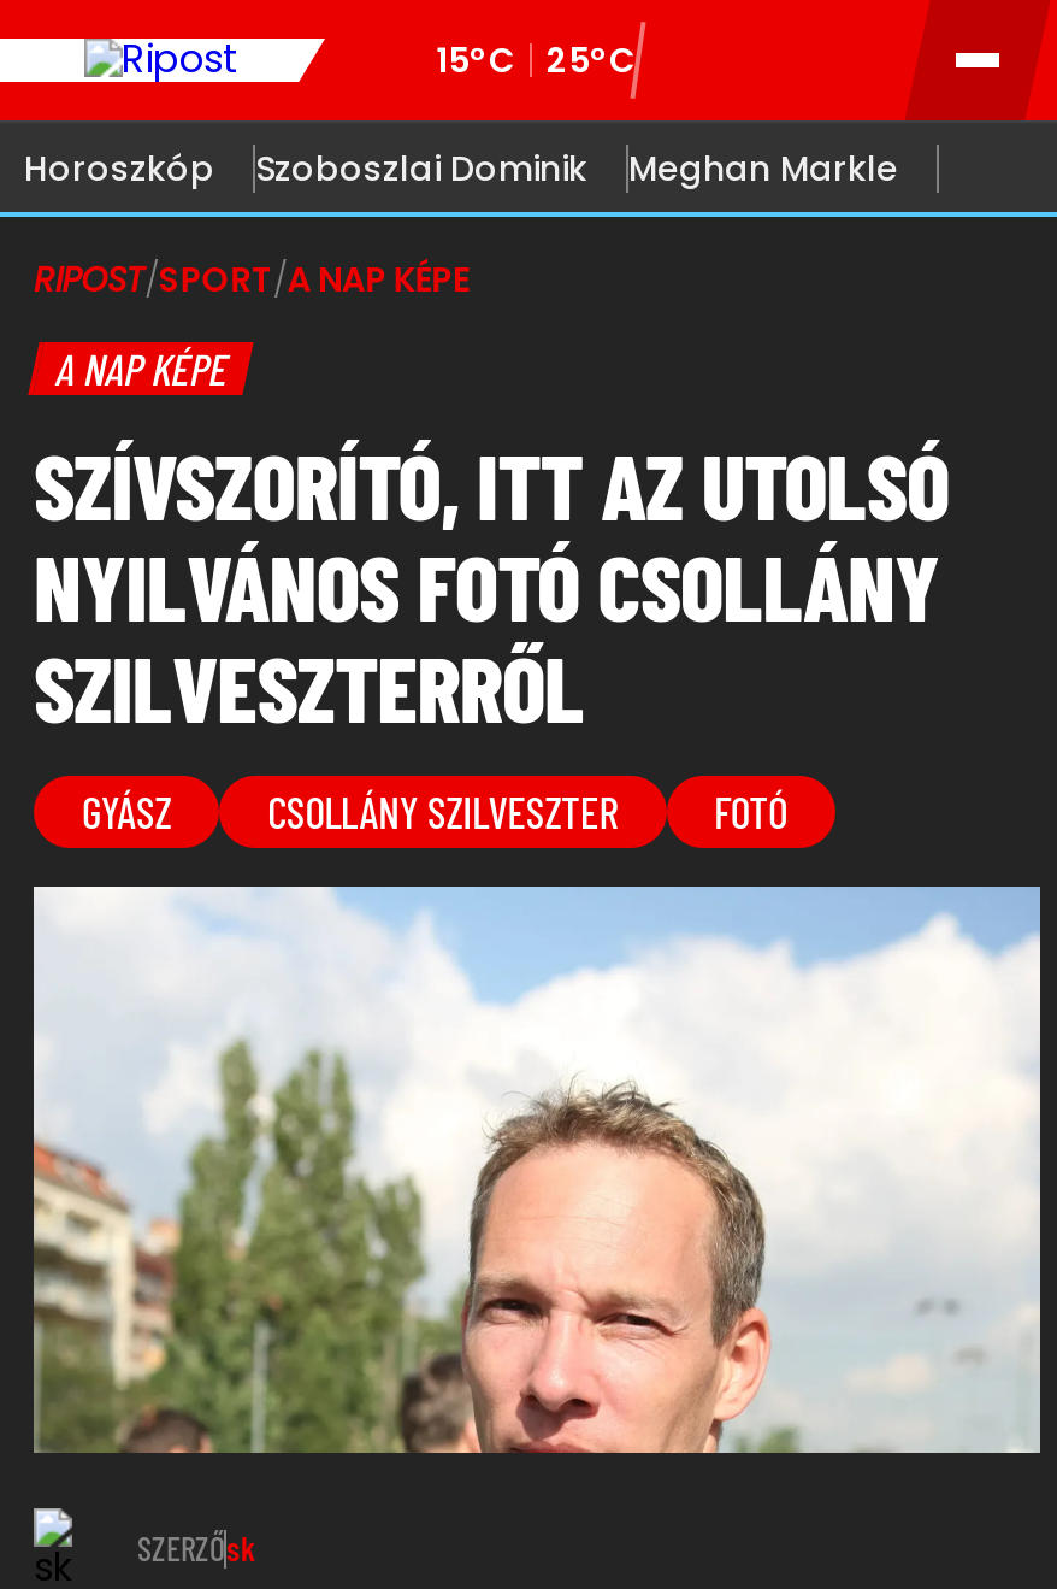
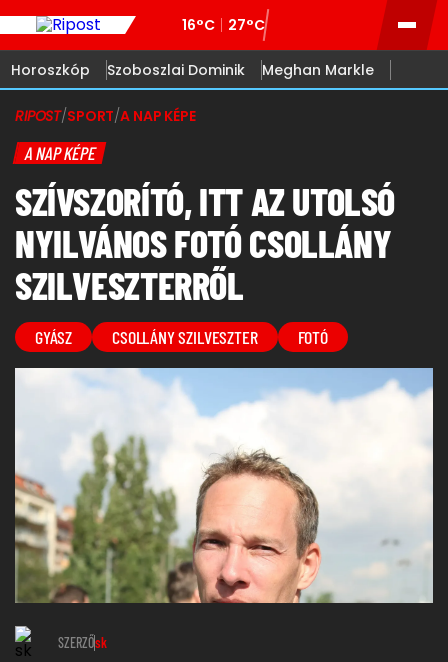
- 15°C
- 25°C
+ 16°C
+ 27°C
